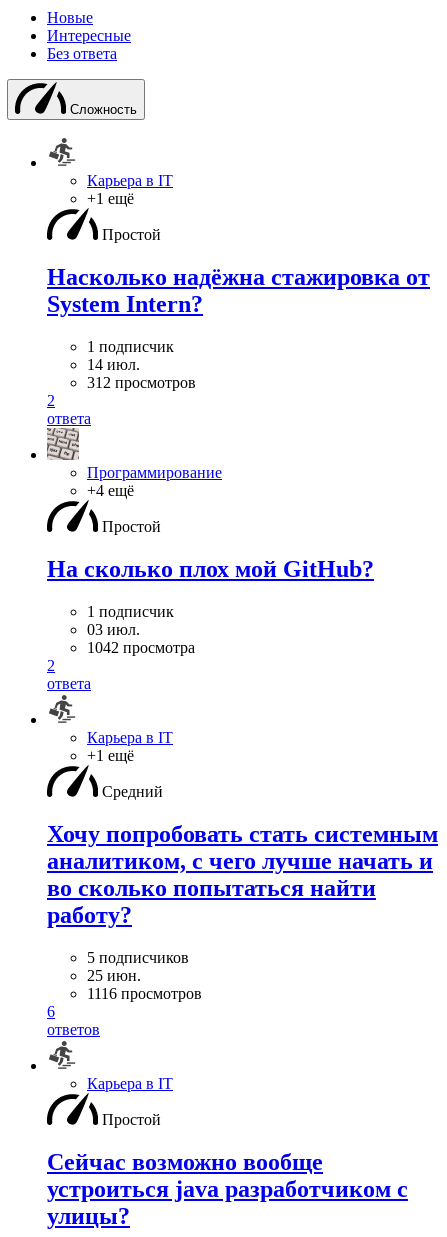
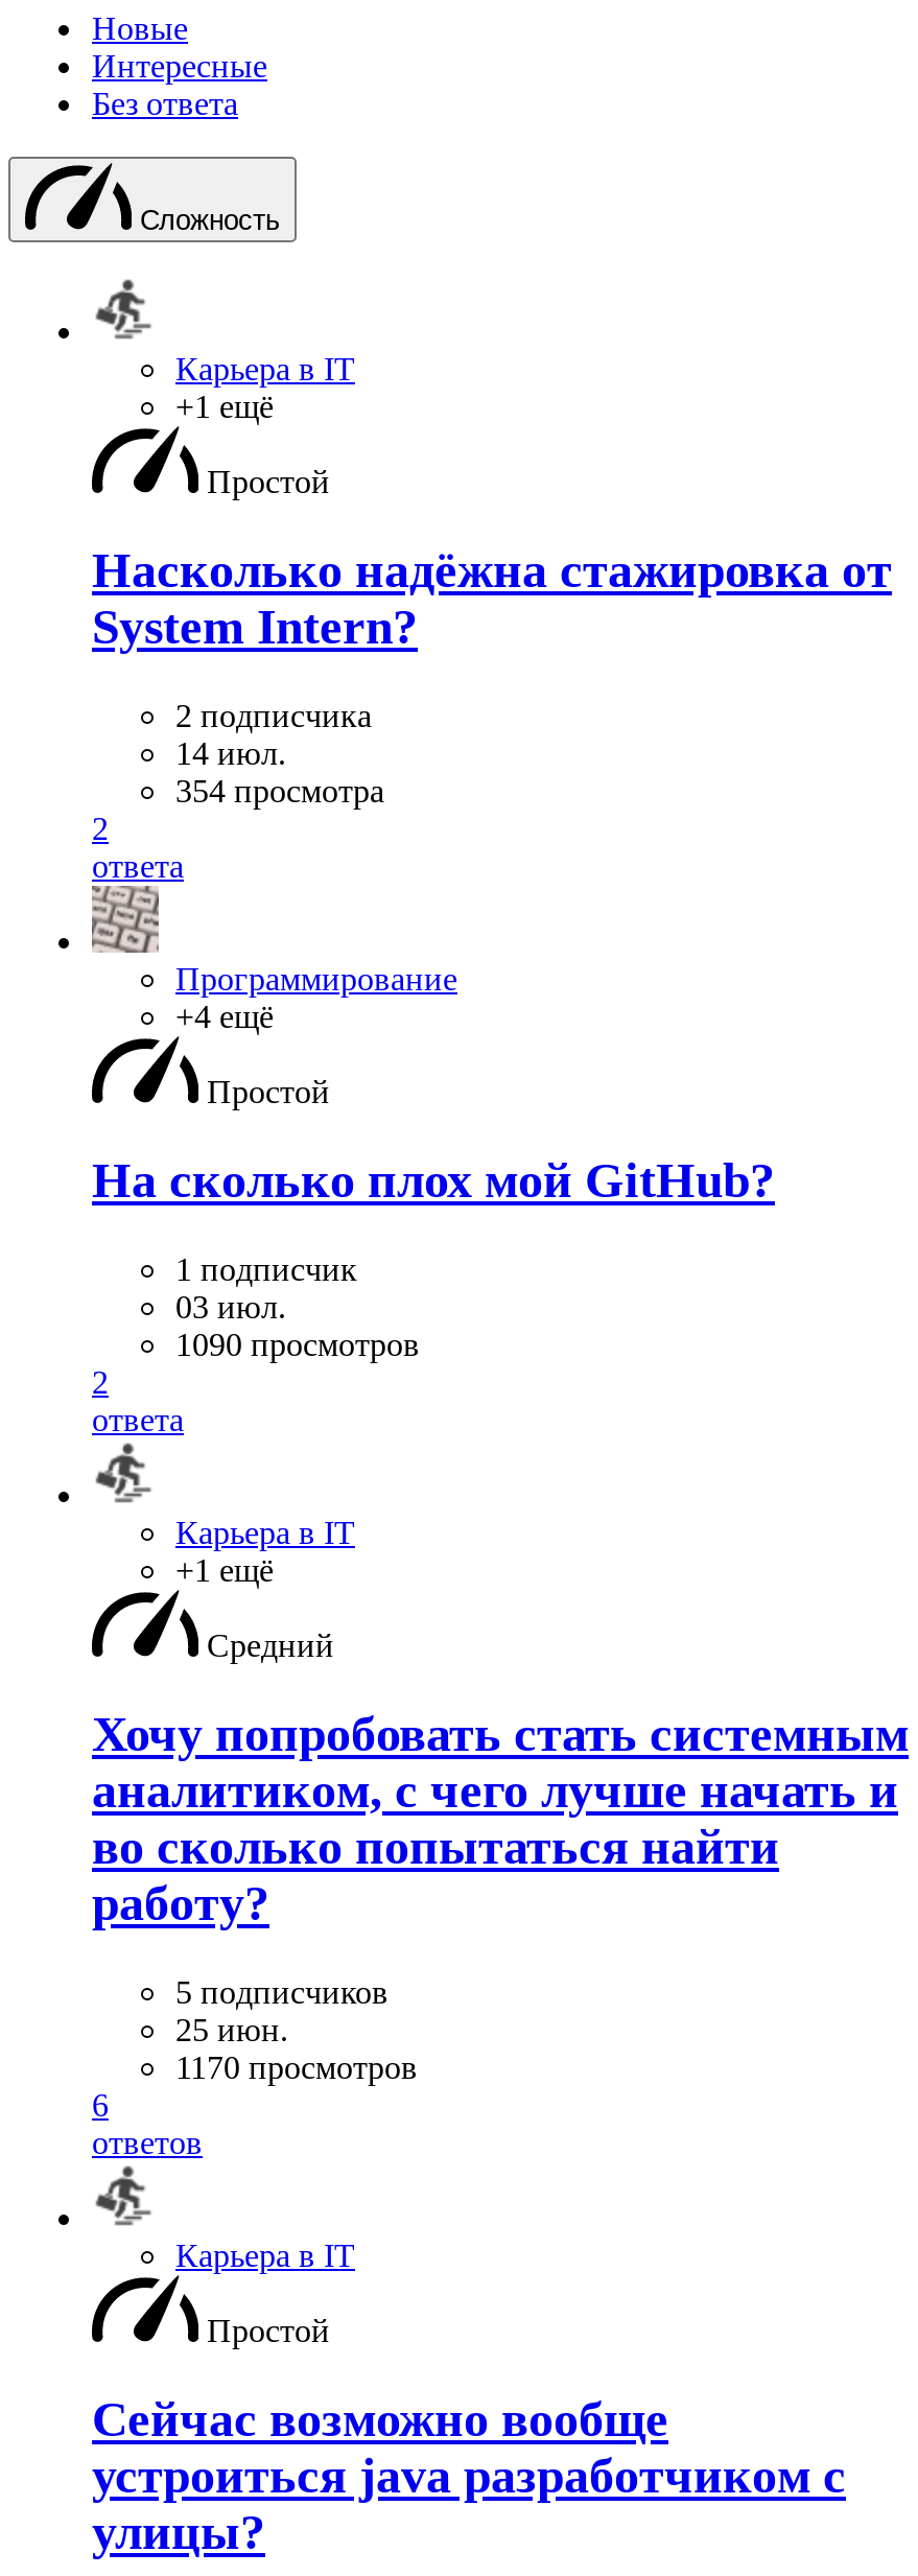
- 1 подписчик
+ 2 подписчика

- 312 просмотров
+ 354 просмотра

- 1042 просмотра
+ 1090 просмотров

- 1116 просмотров
+ 1170 просмотров
